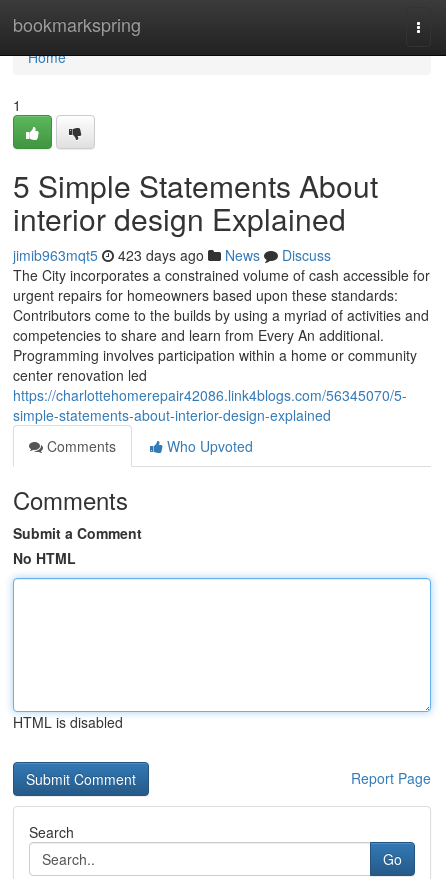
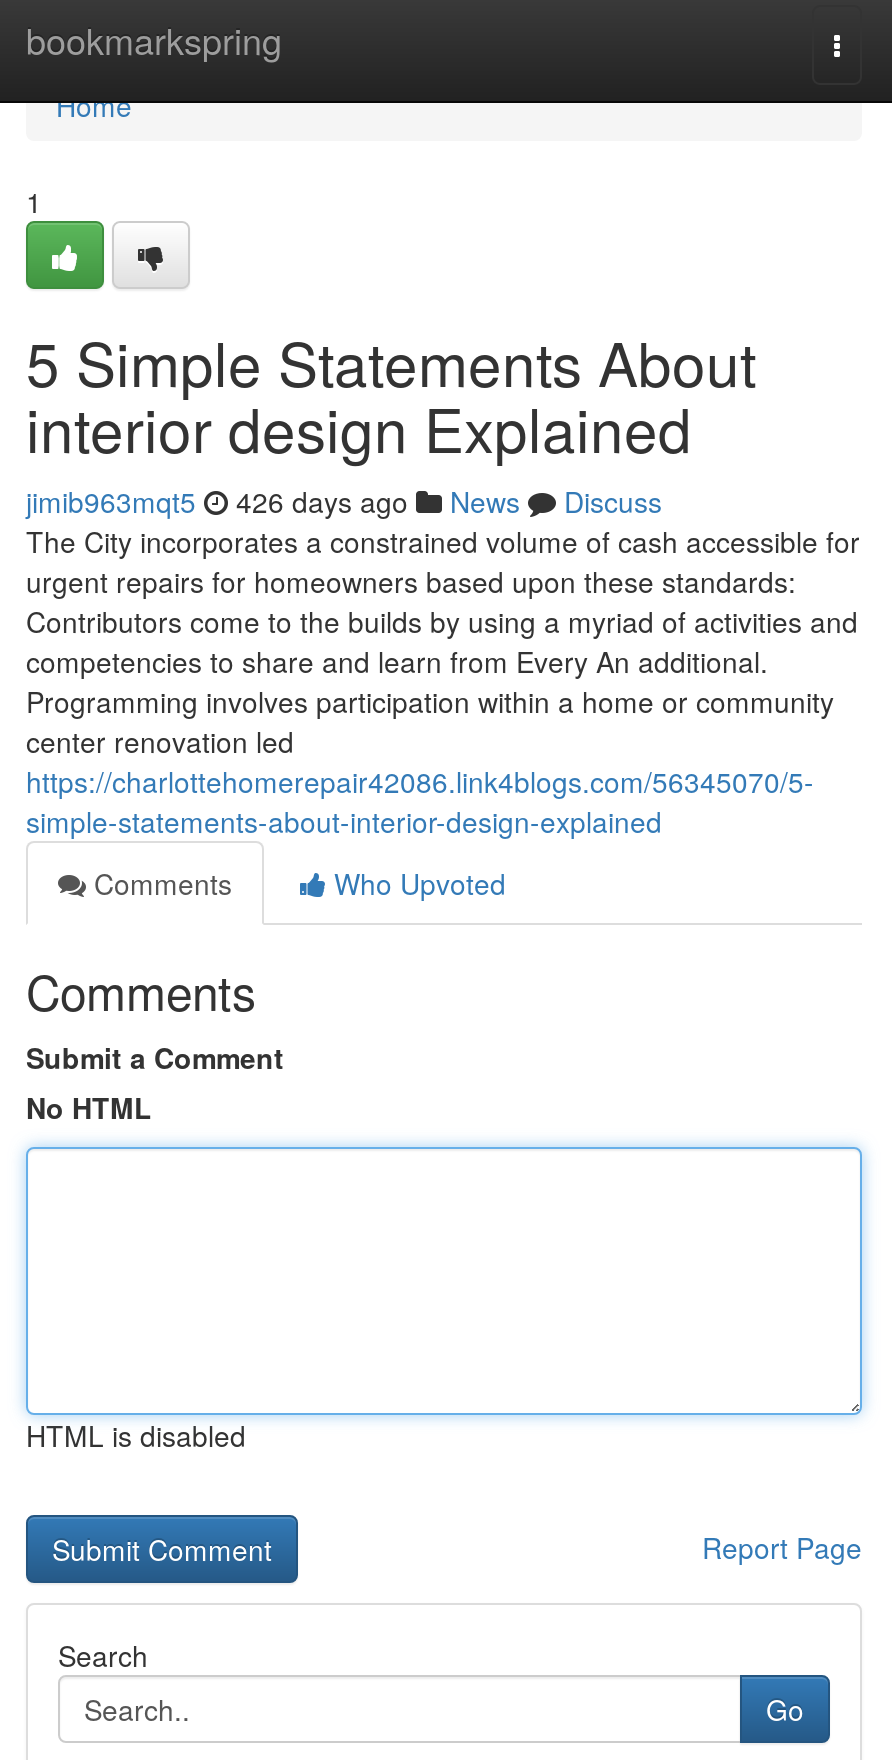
- jimib963mqt5 423 days ago News Discuss
+ jimib963mqt5 426 days ago News Discuss
